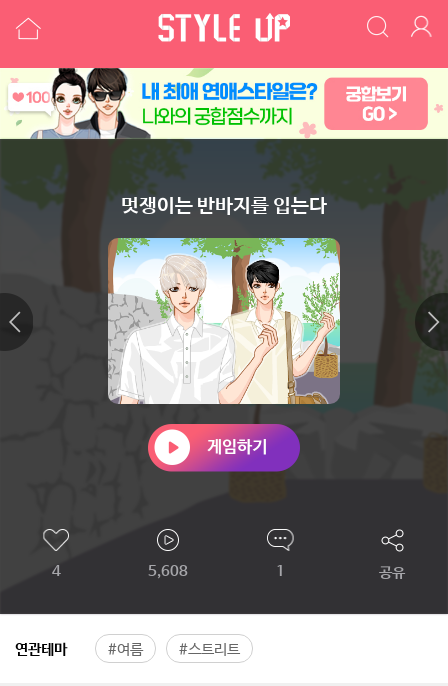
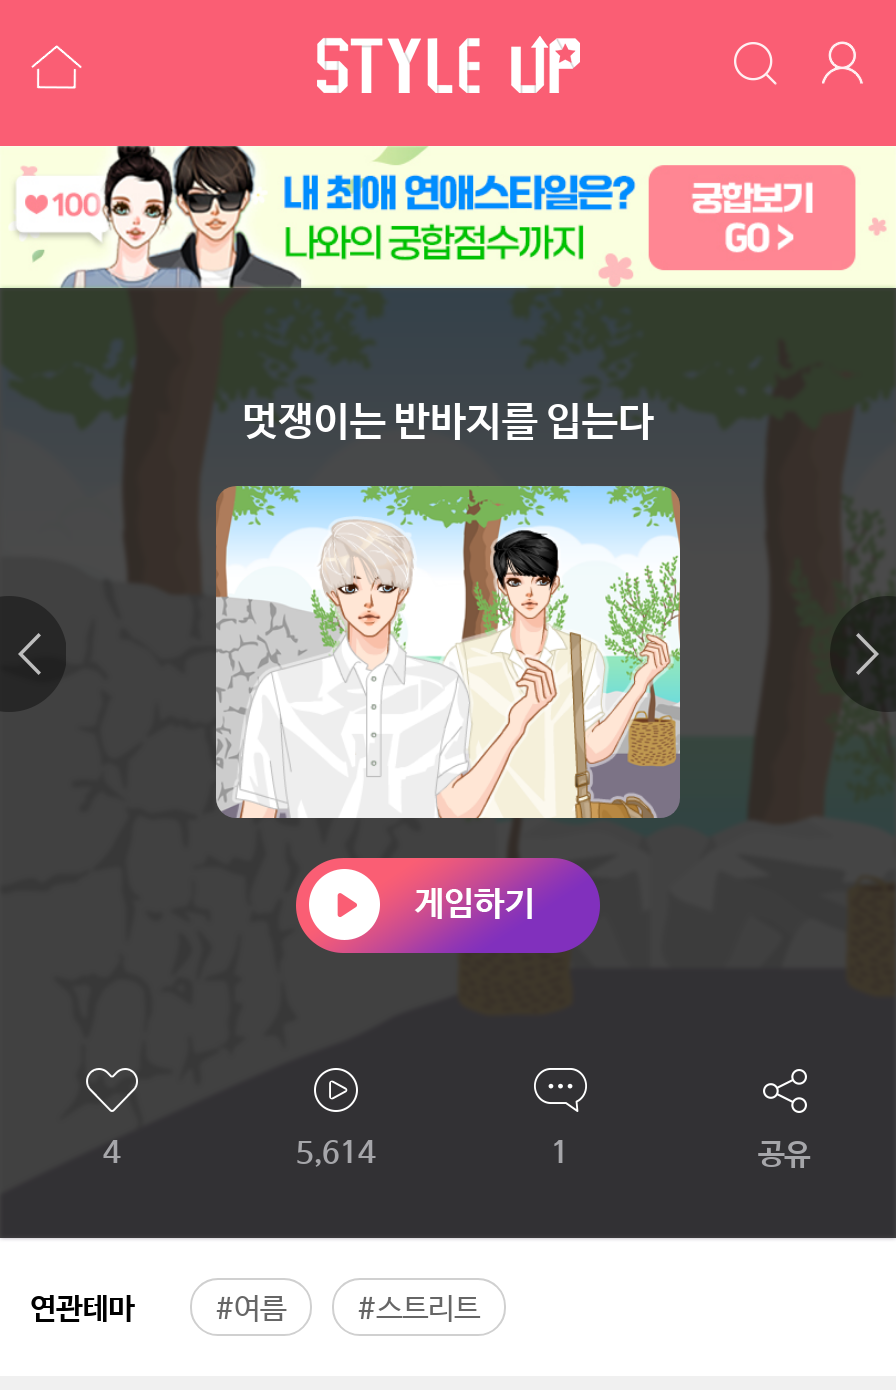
- 5,608
+ 5,614
